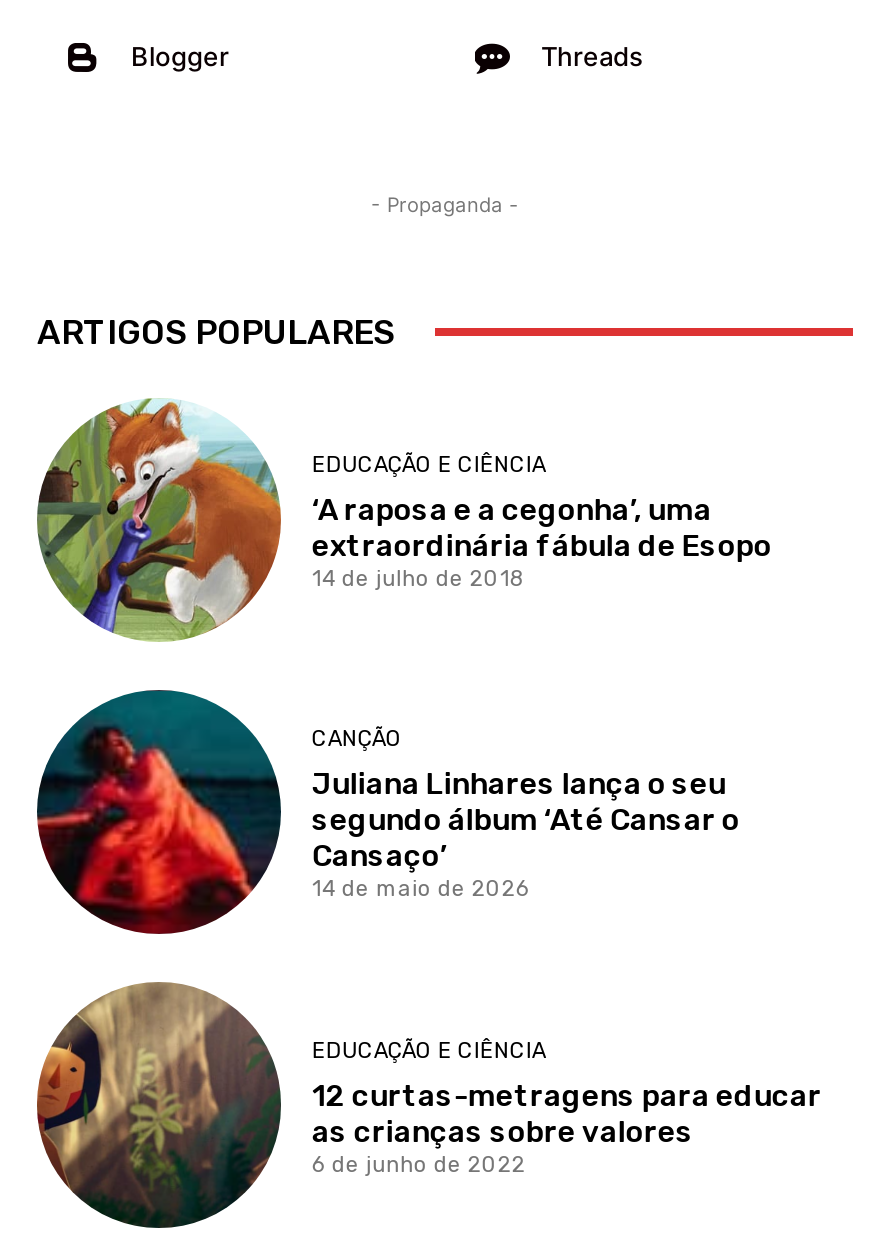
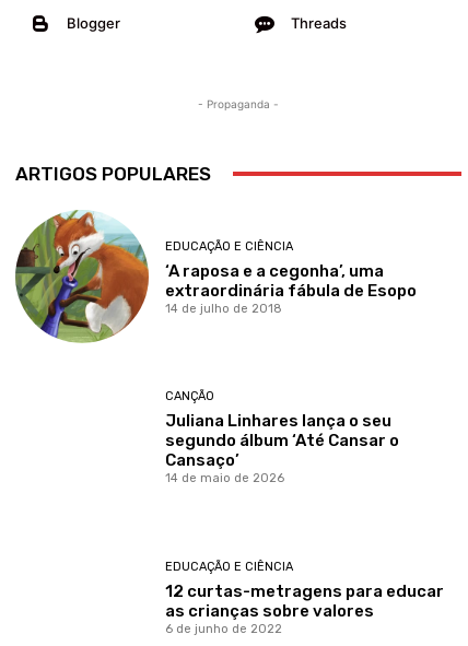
- [image]

- [image]
